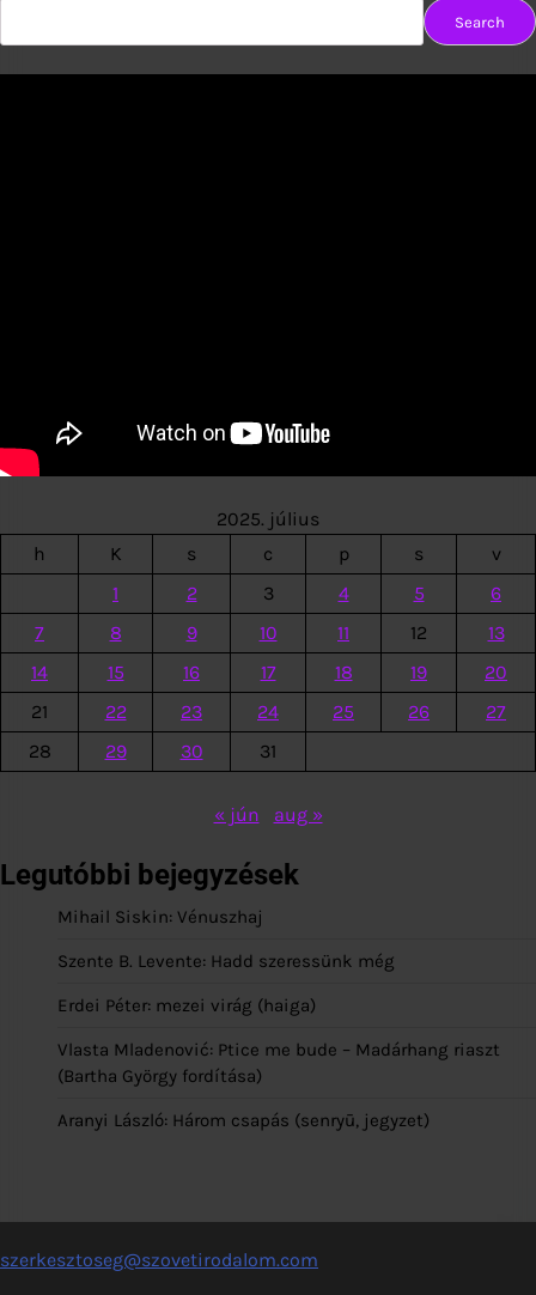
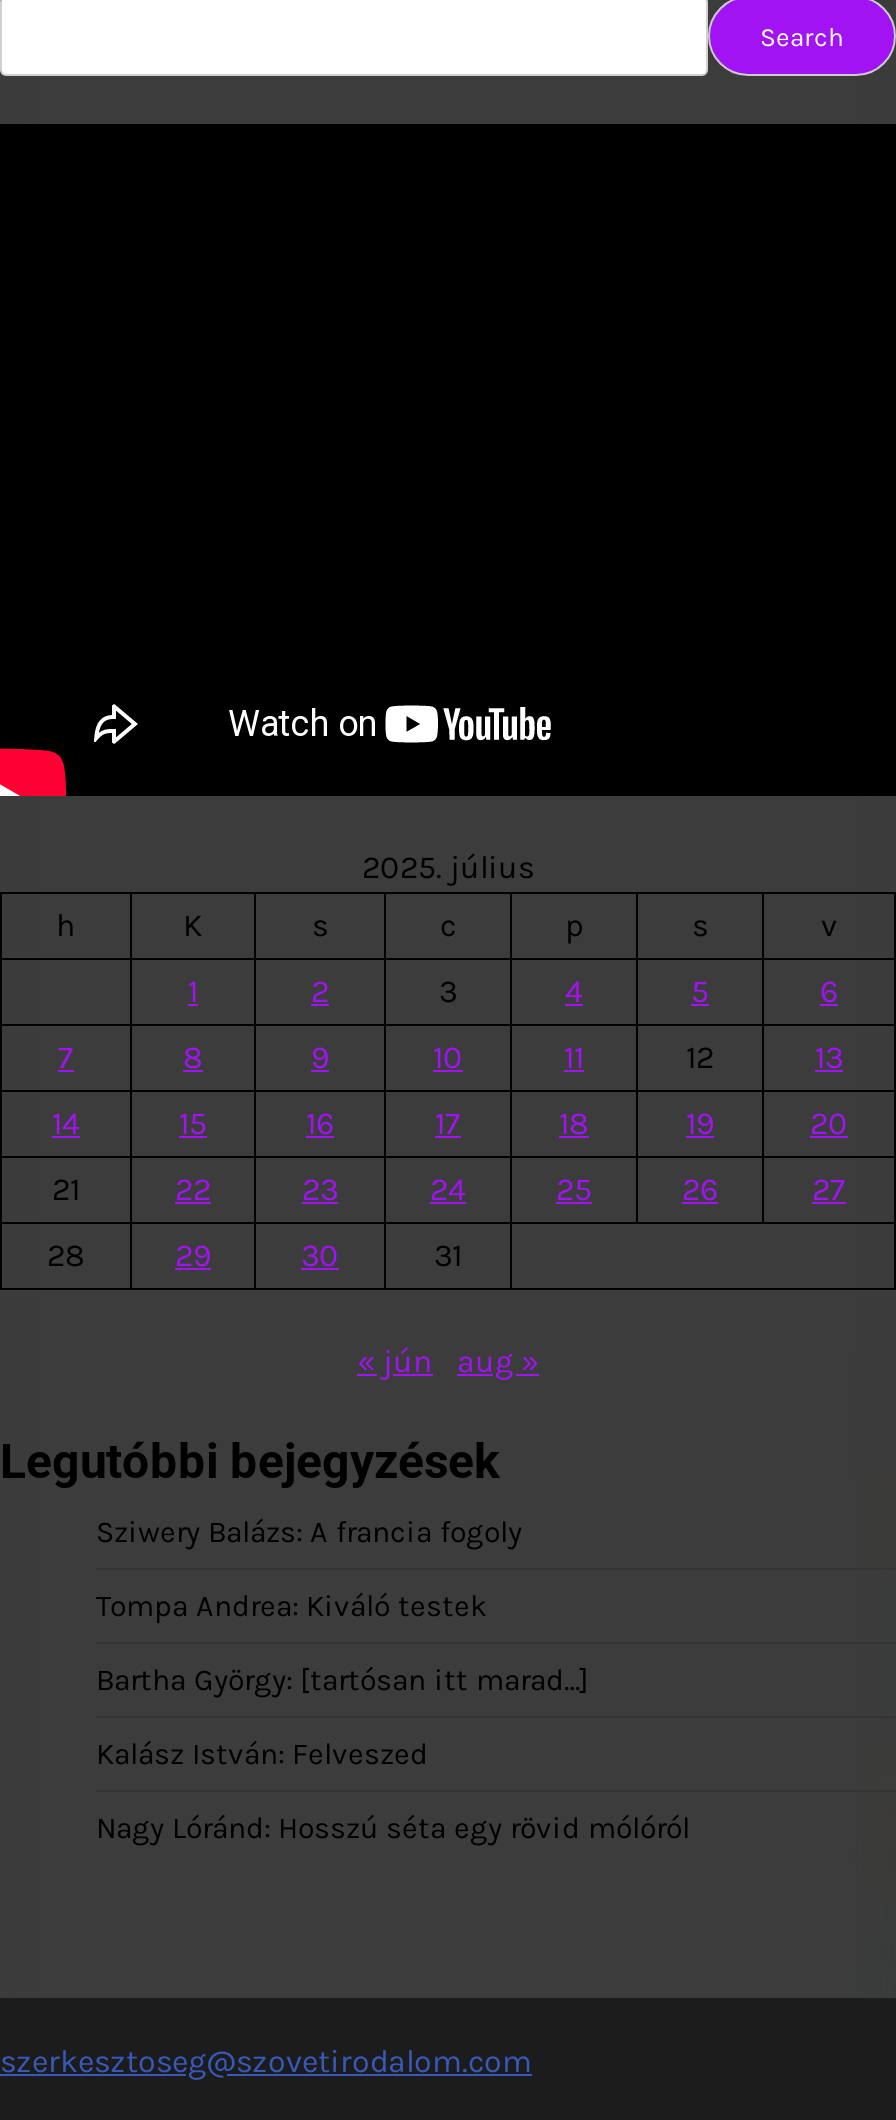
- Mihail Siskin: Vénuszhaj
+ Sziwery Balázs: A francia fogoly

- Szente B. Levente: Hadd szeressünk még
+ Tompa Andrea: Kiváló testek

- Erdei Péter: mezei virág (haiga)
+ Bartha György: [tartósan itt marad…]

- Vlasta Mladenović: Ptice me bude – Madárhang riaszt
- (Bartha György fordítása)
+ Kalász István: Felveszed

- Aranyi László: Három csapás (senryū, jegyzet)
+ Nagy Lóránd: Hosszú séta egy rövid mólóról
